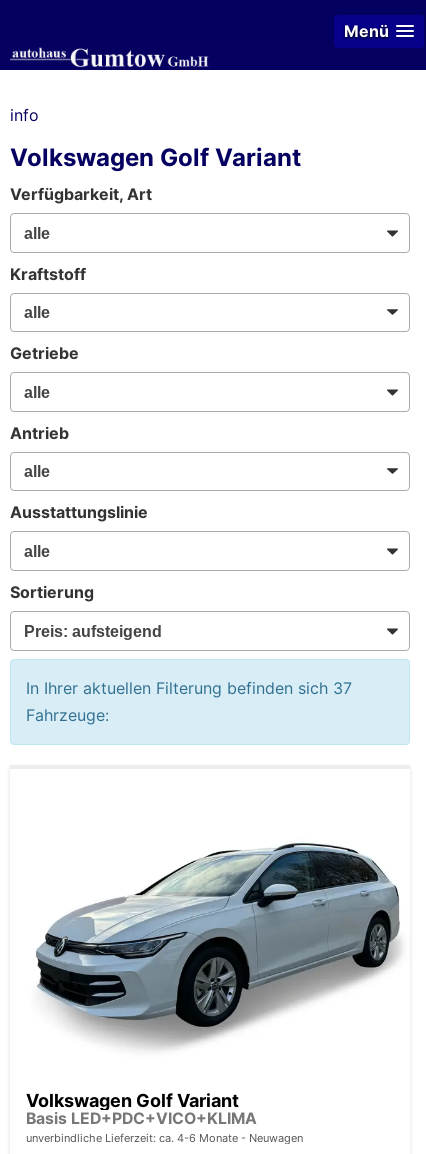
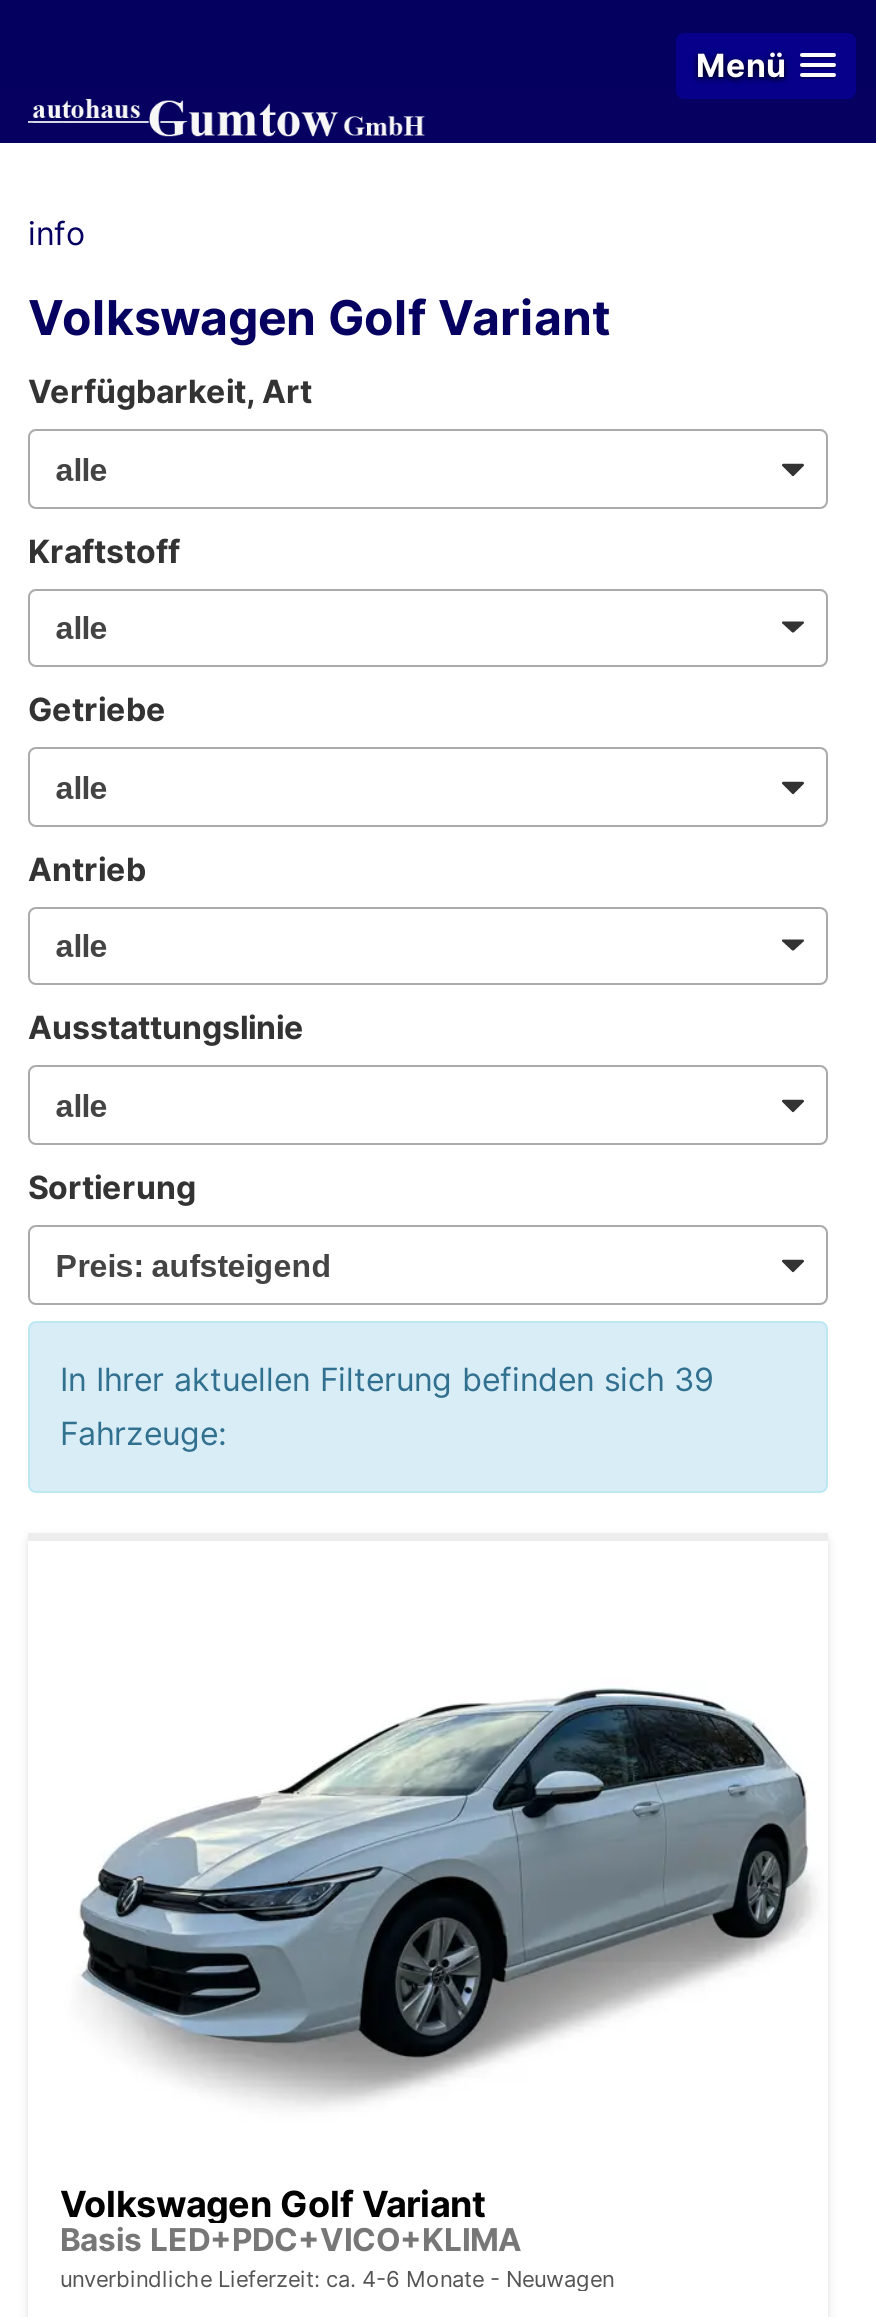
- In Ihrer aktuellen Filterung befinden sich 37
+ In Ihrer aktuellen Filterung befinden sich 39
